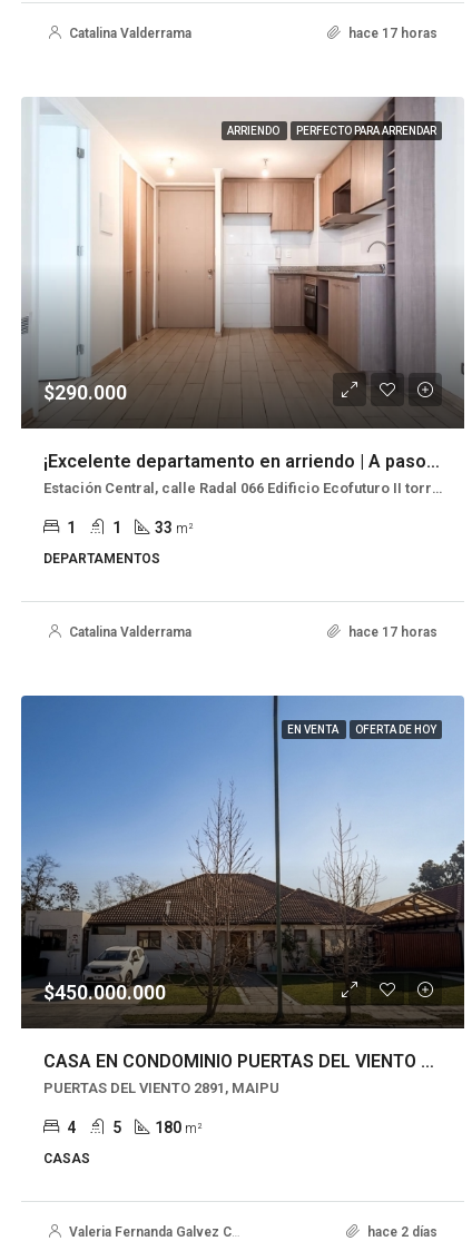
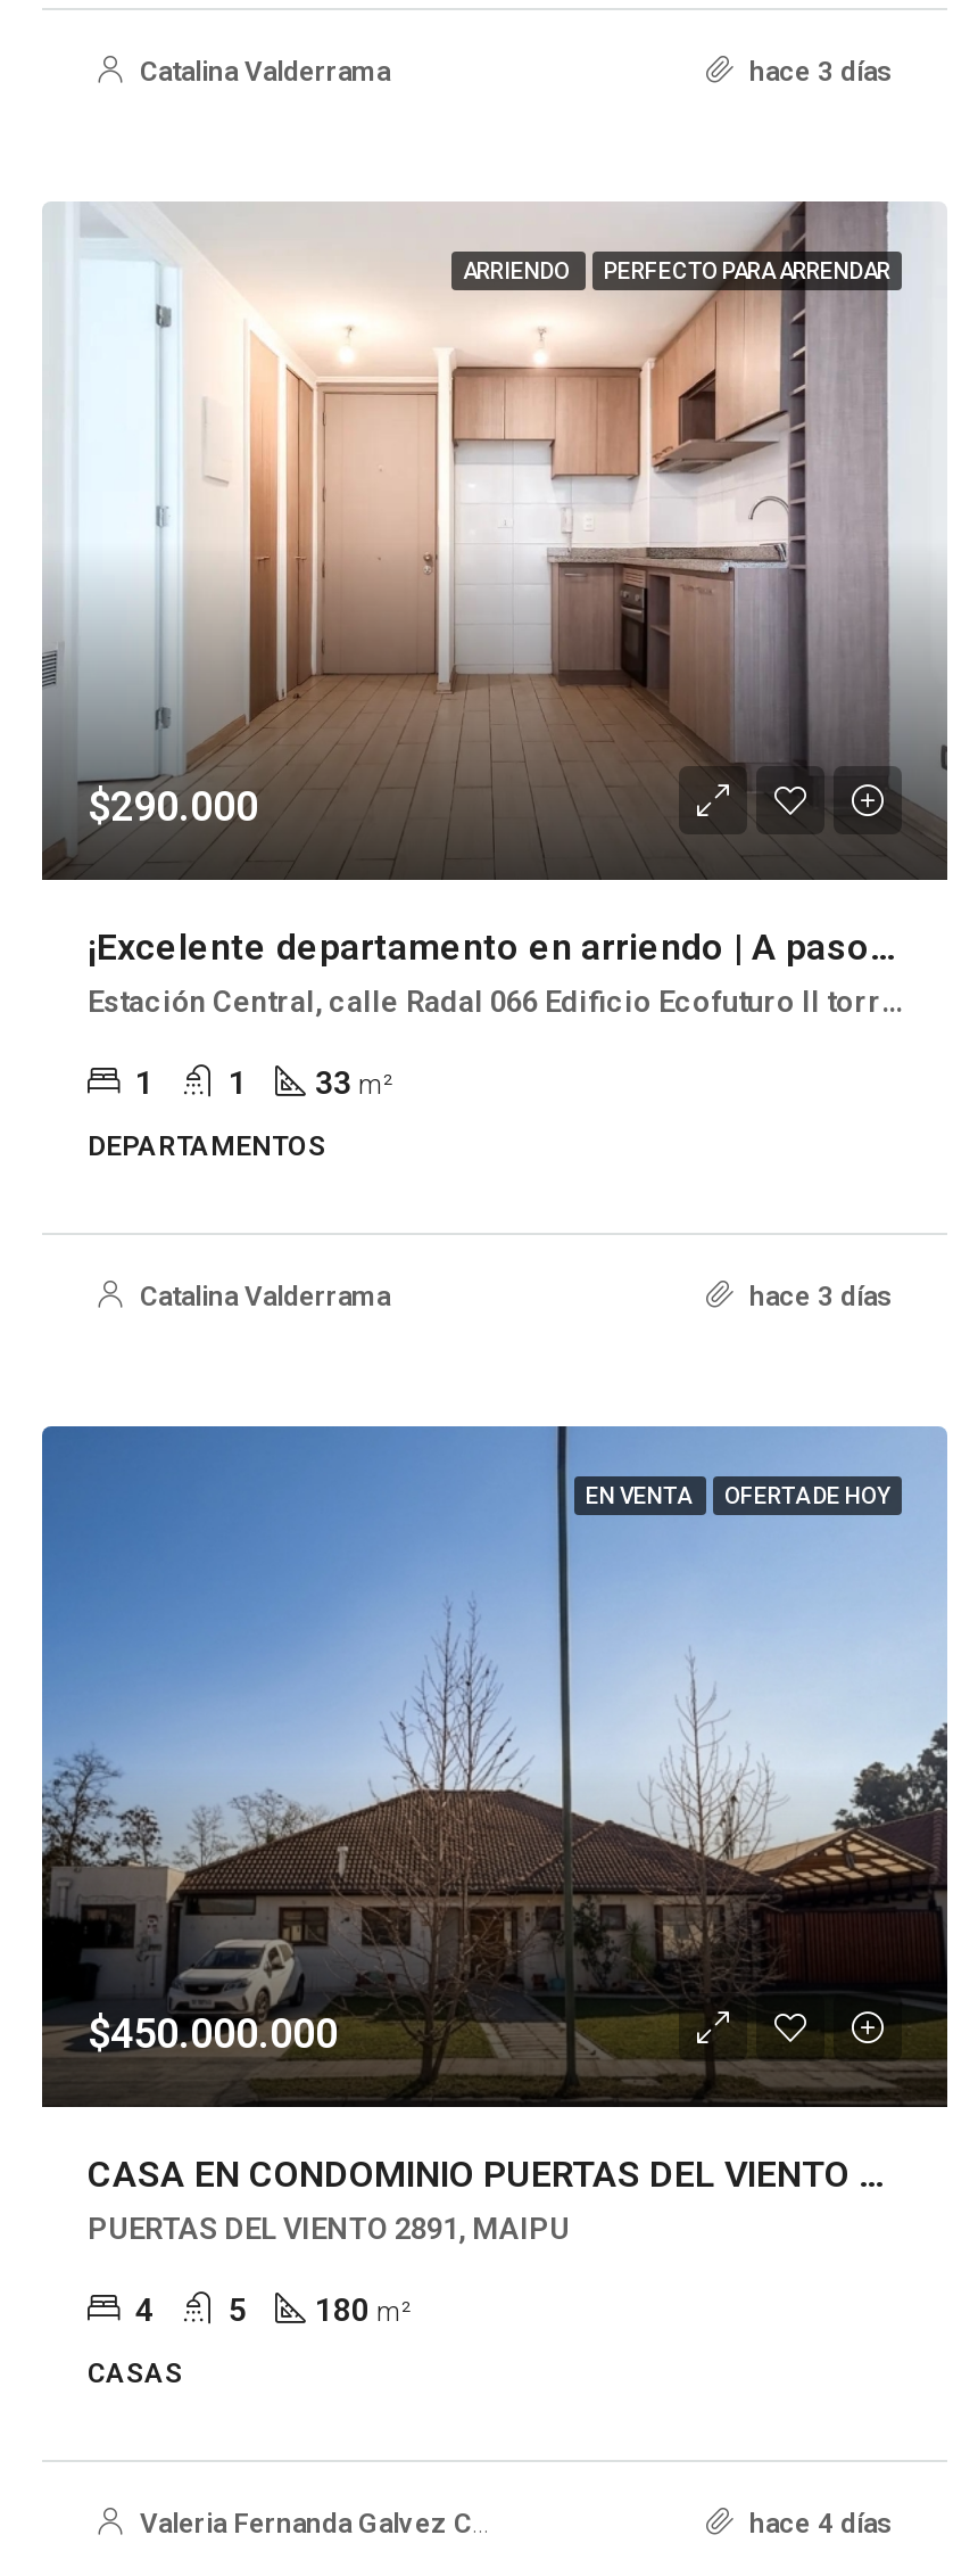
- hace 17 horas
+ hace 3 días

- hace 17 horas
+ hace 3 días

- hace 2 días
+ hace 4 días
